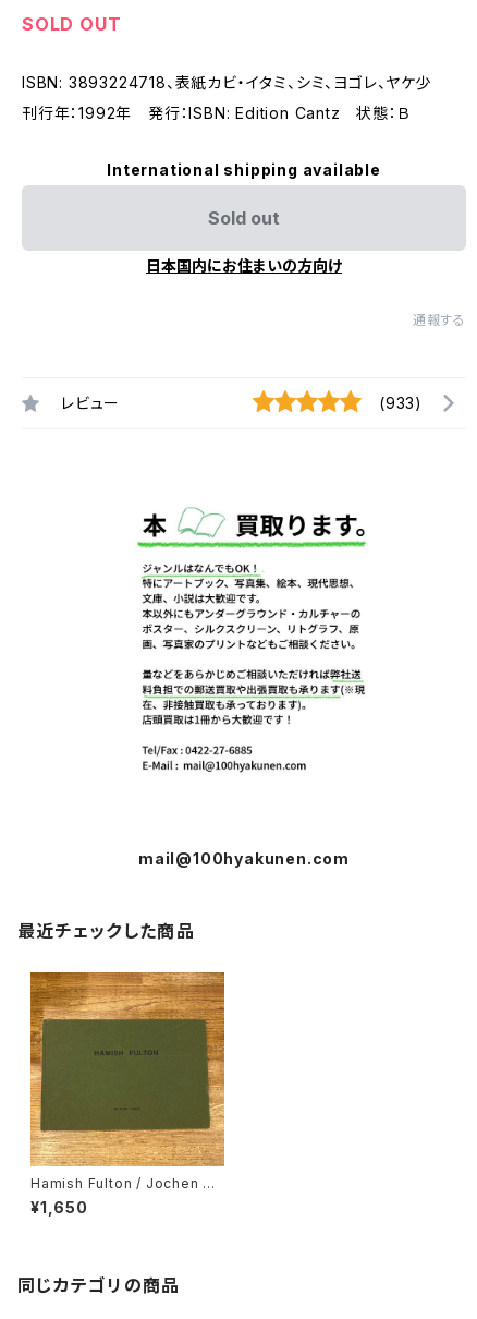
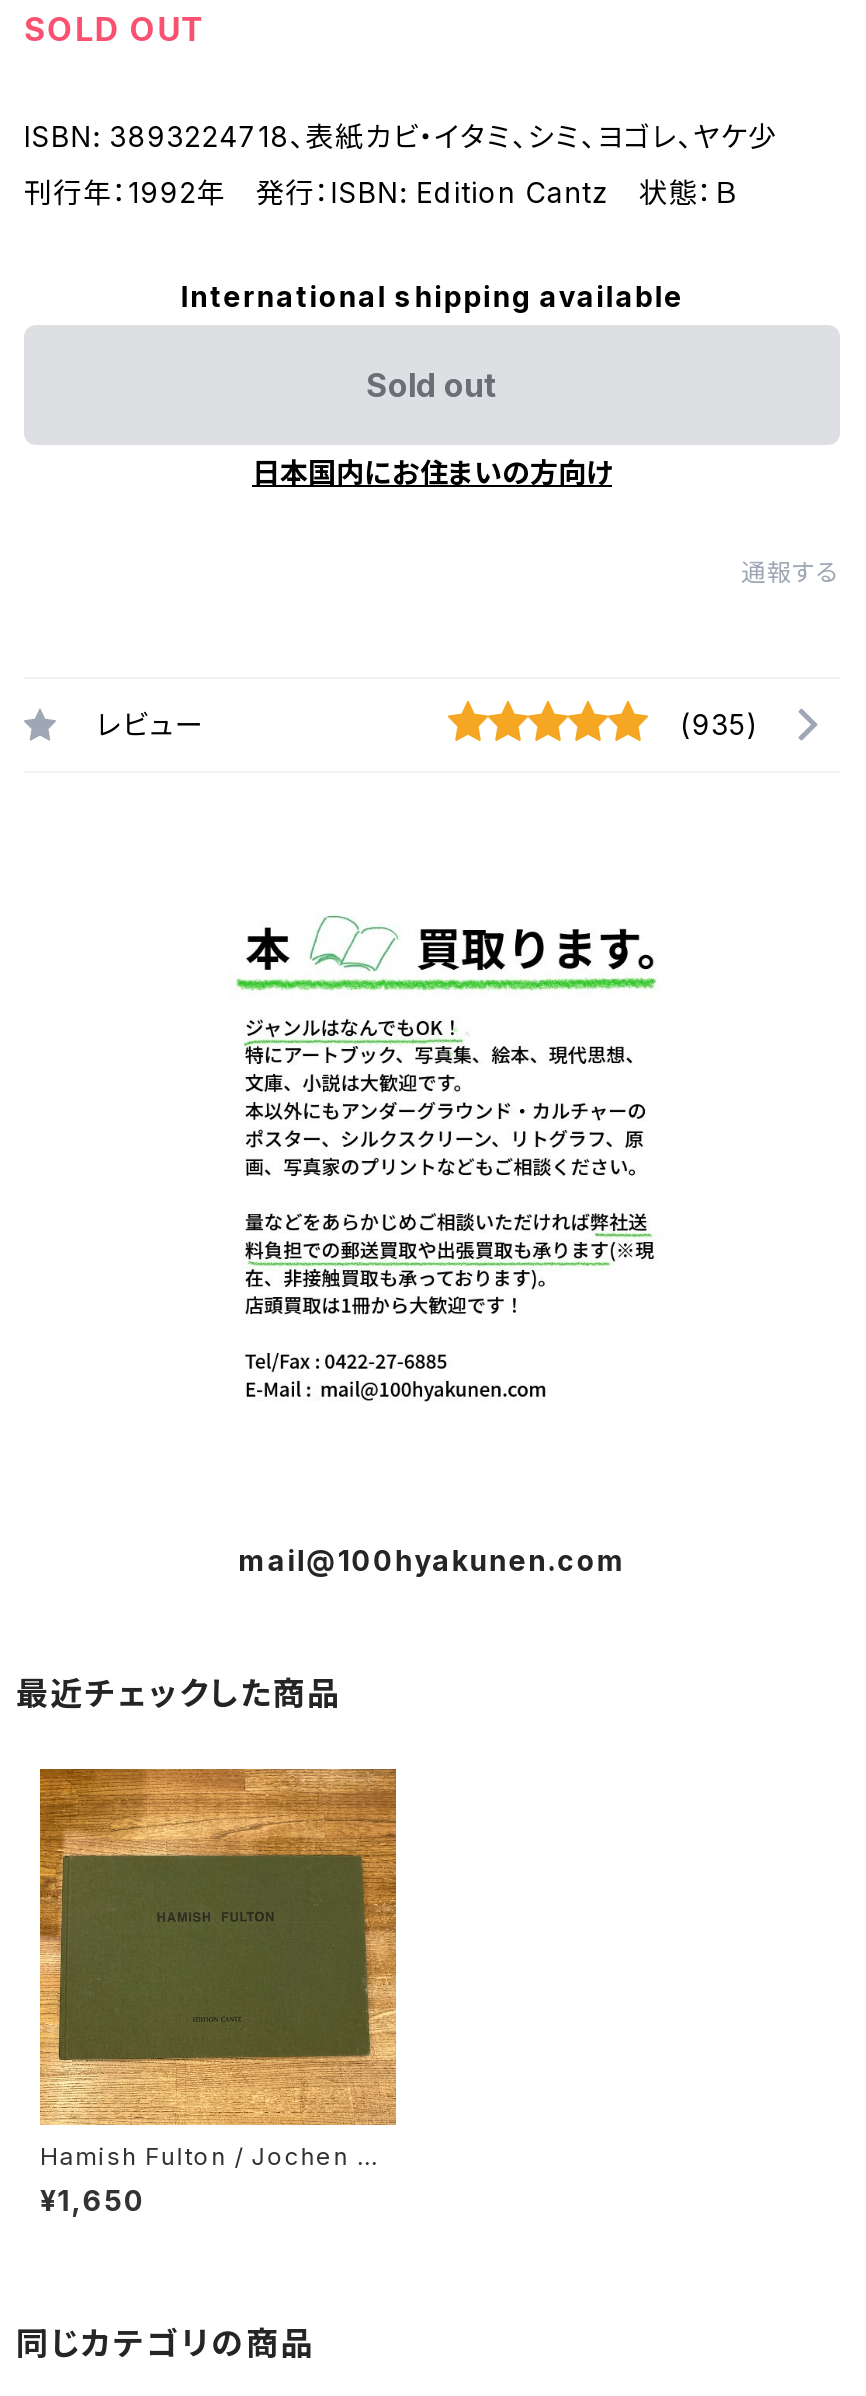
- (933)
+ (935)
